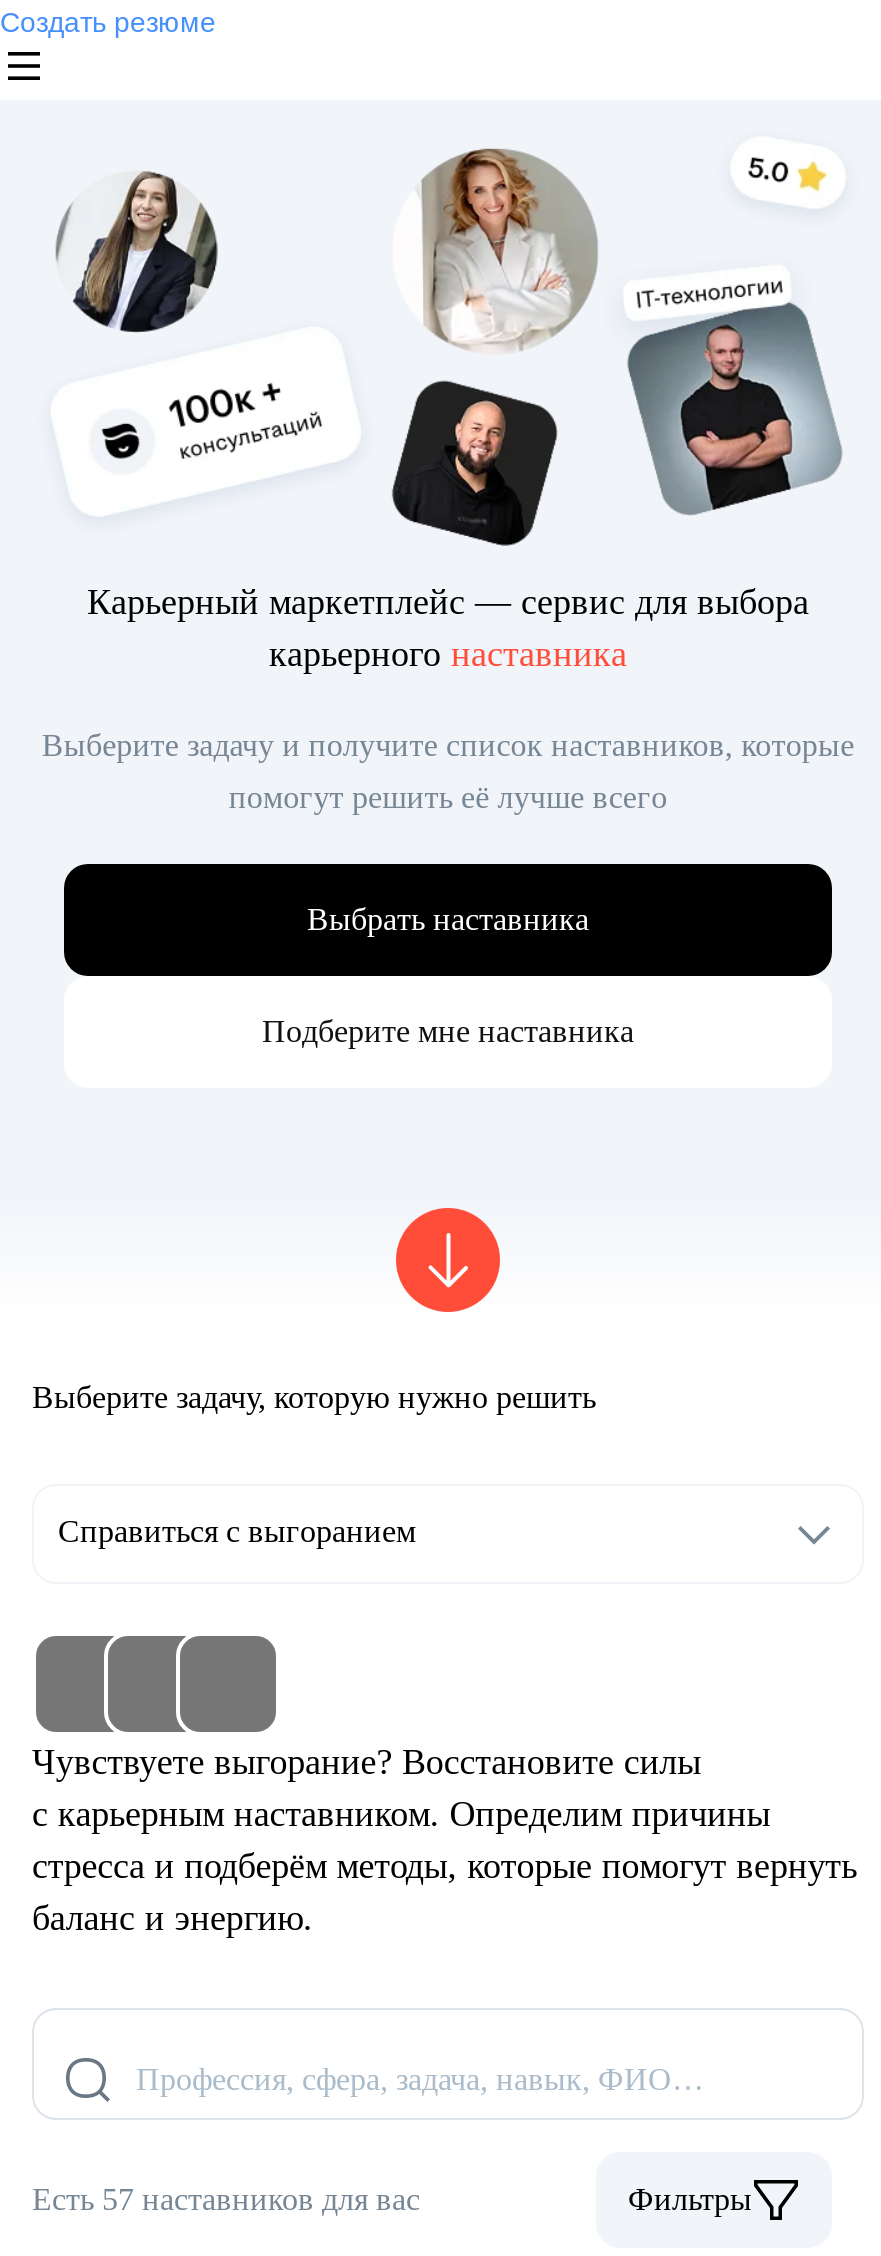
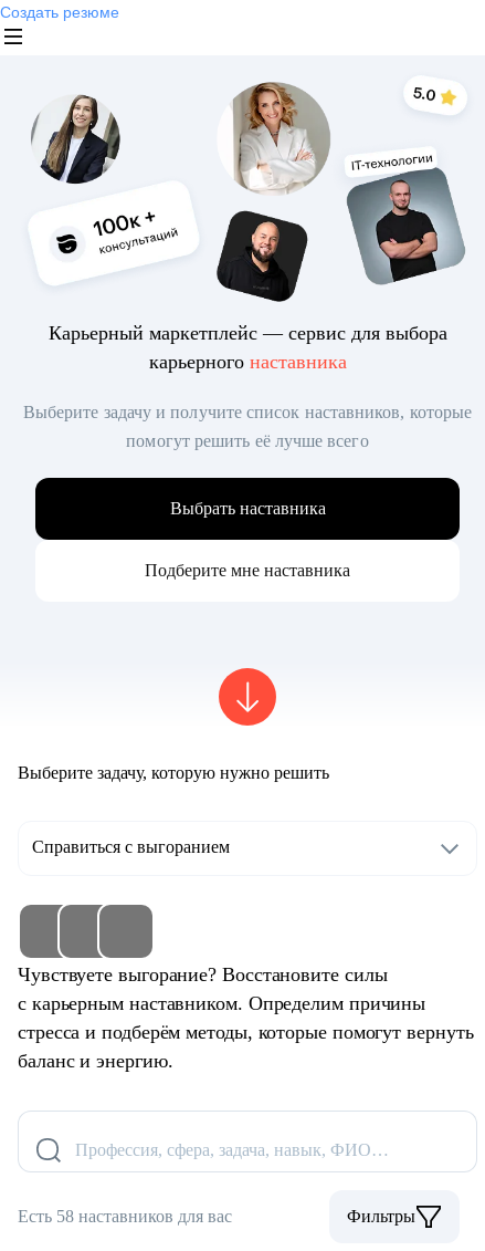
- Есть 57 наставников для вас
+ Есть 58 наставников для вас
